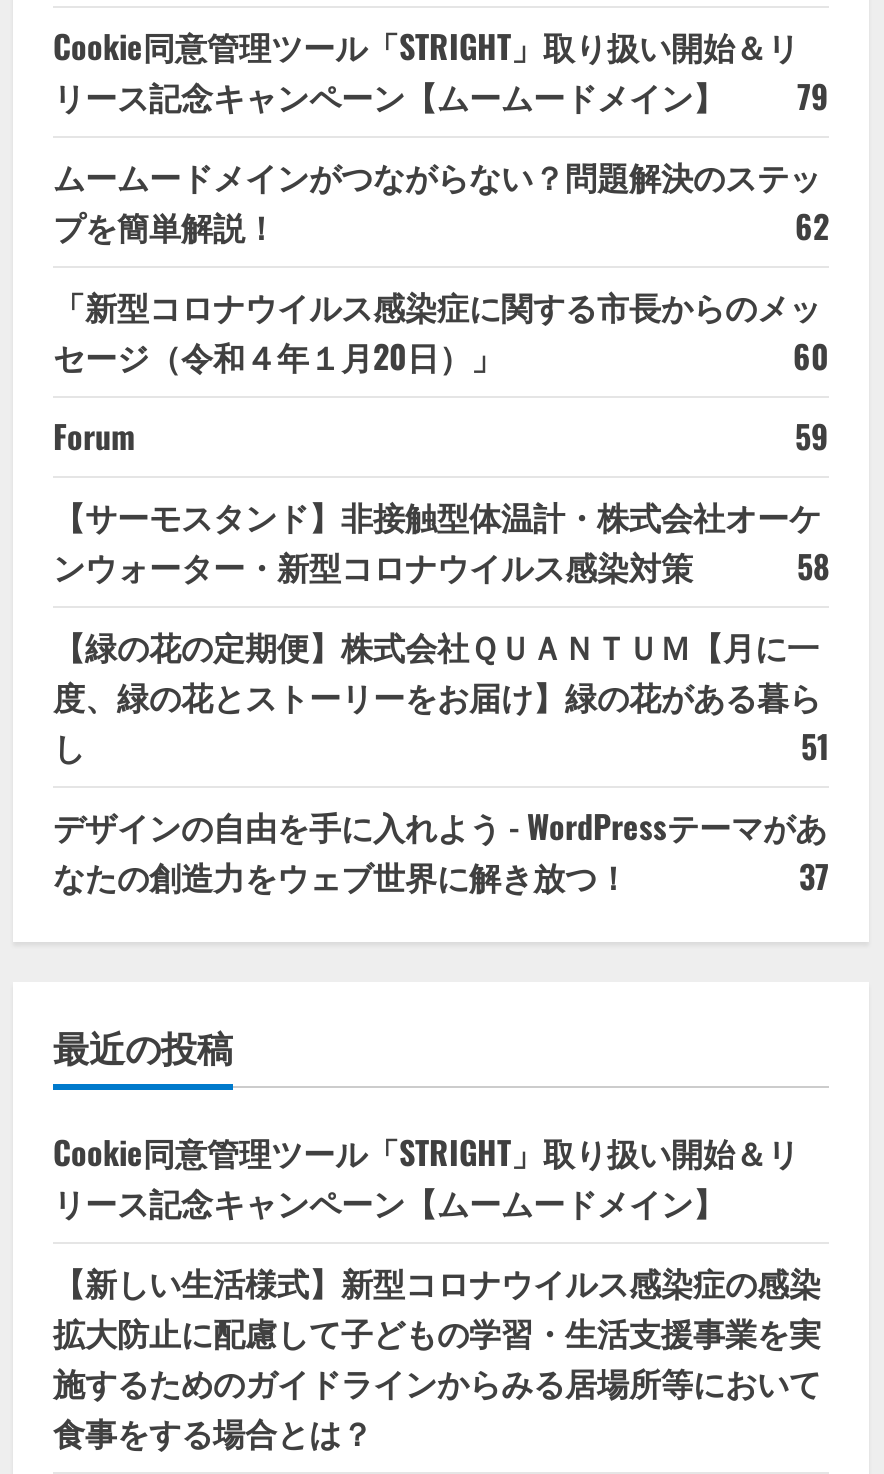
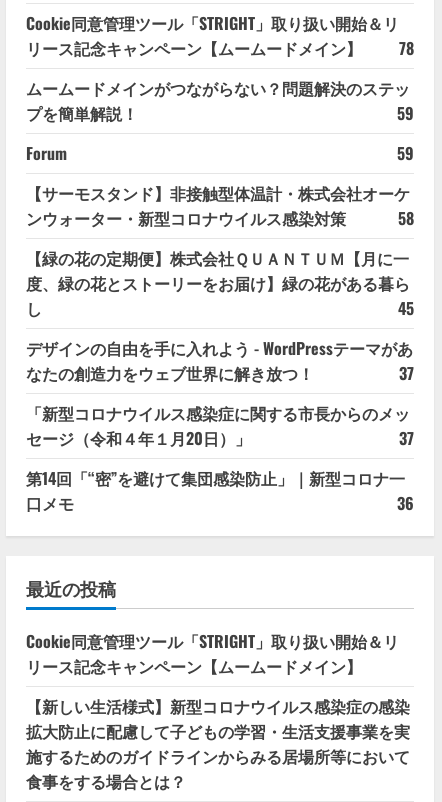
- リース記念キャンペーン【ムームードメイン】 79
+ リース記念キャンペーン【ムームードメイン】 78

- 62
- 60
+ 59

moved down: 「新型コロナウイルス感染症に関する市長からのメッ | セージ（令和４年１月20日）」

moved up: Forum | 59 | 【サーモスタンド】非接触型体温計・株式会社オーケ | ... | なたの創造力をウェブ世界に解き放つ！ | 37

- 51
+ 45

+ 37
+ 第14回「“密”を避けて集団感染防止」｜新型コロナ一
+ 口メモ
+ 36
